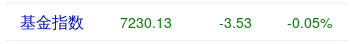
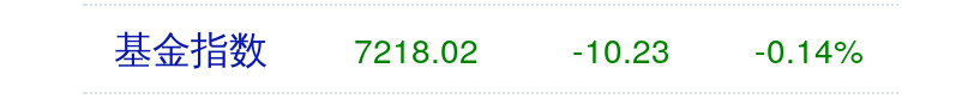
- 7230.13
+ 7218.02

- -3.53
+ -10.23

- -0.05%
+ -0.14%
